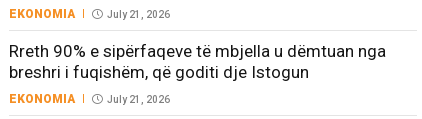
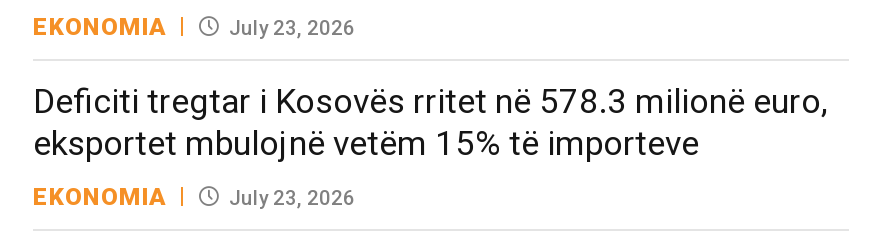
- July 21, 2026
+ July 23, 2026

- Rreth 90% e sipërfaqeve të mbjella u dëmtuan nga
- breshri i fuqishëm, që goditi dje Istogun
+ Deficiti tregtar i Kosovës rritet në 578.3 milionë euro,
+ eksportet mbulojnë vetëm 15% të importeve

- July 21, 2026
+ July 23, 2026
